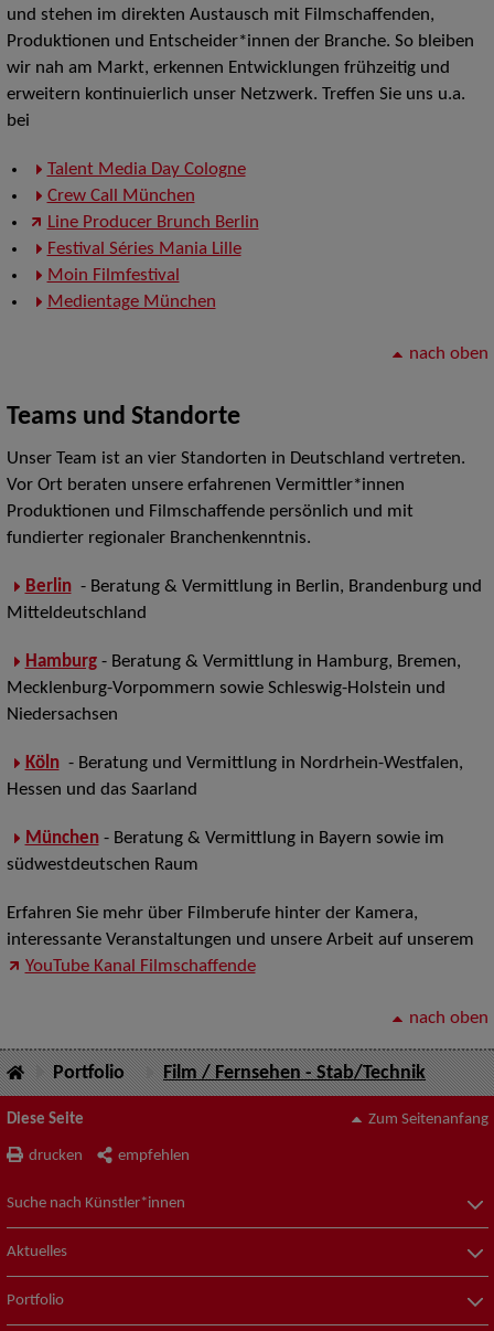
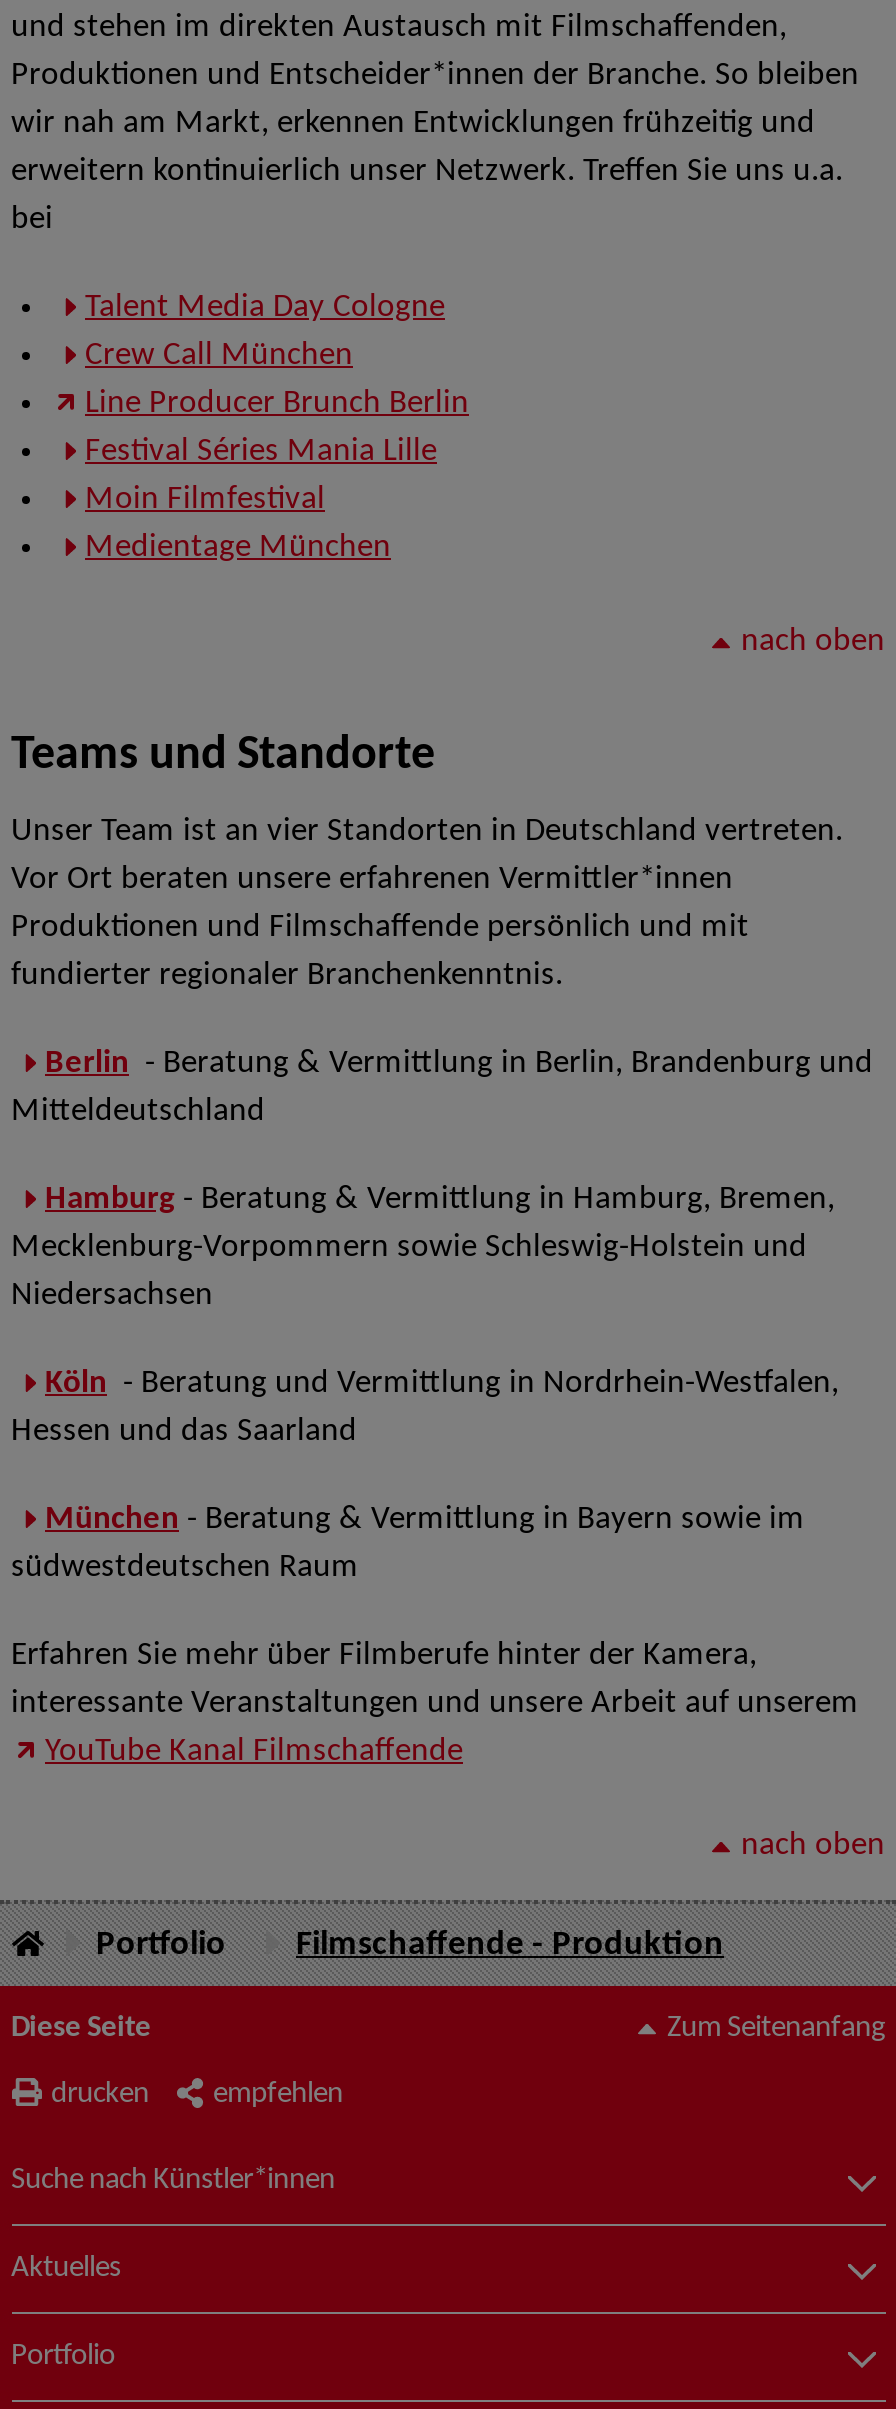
- Film / Fernsehen - Stab/Technik
+ Filmschaffende - Produktion
